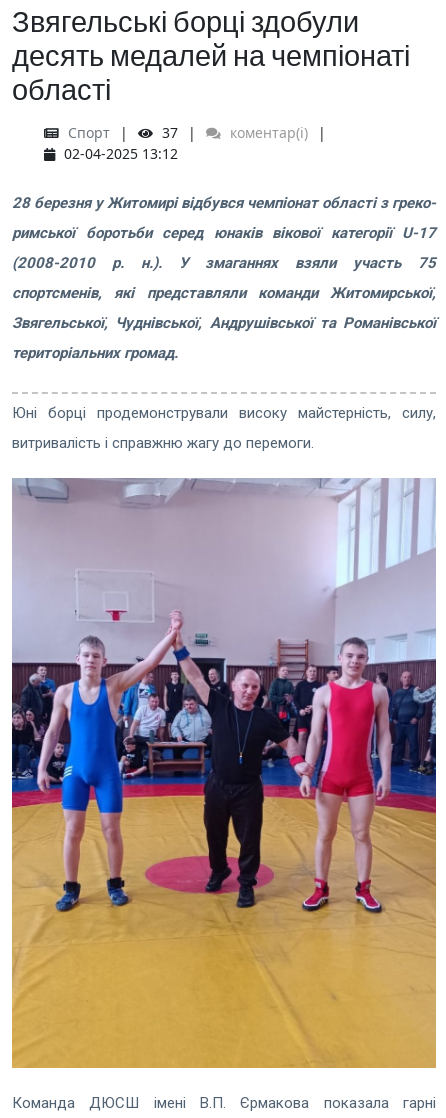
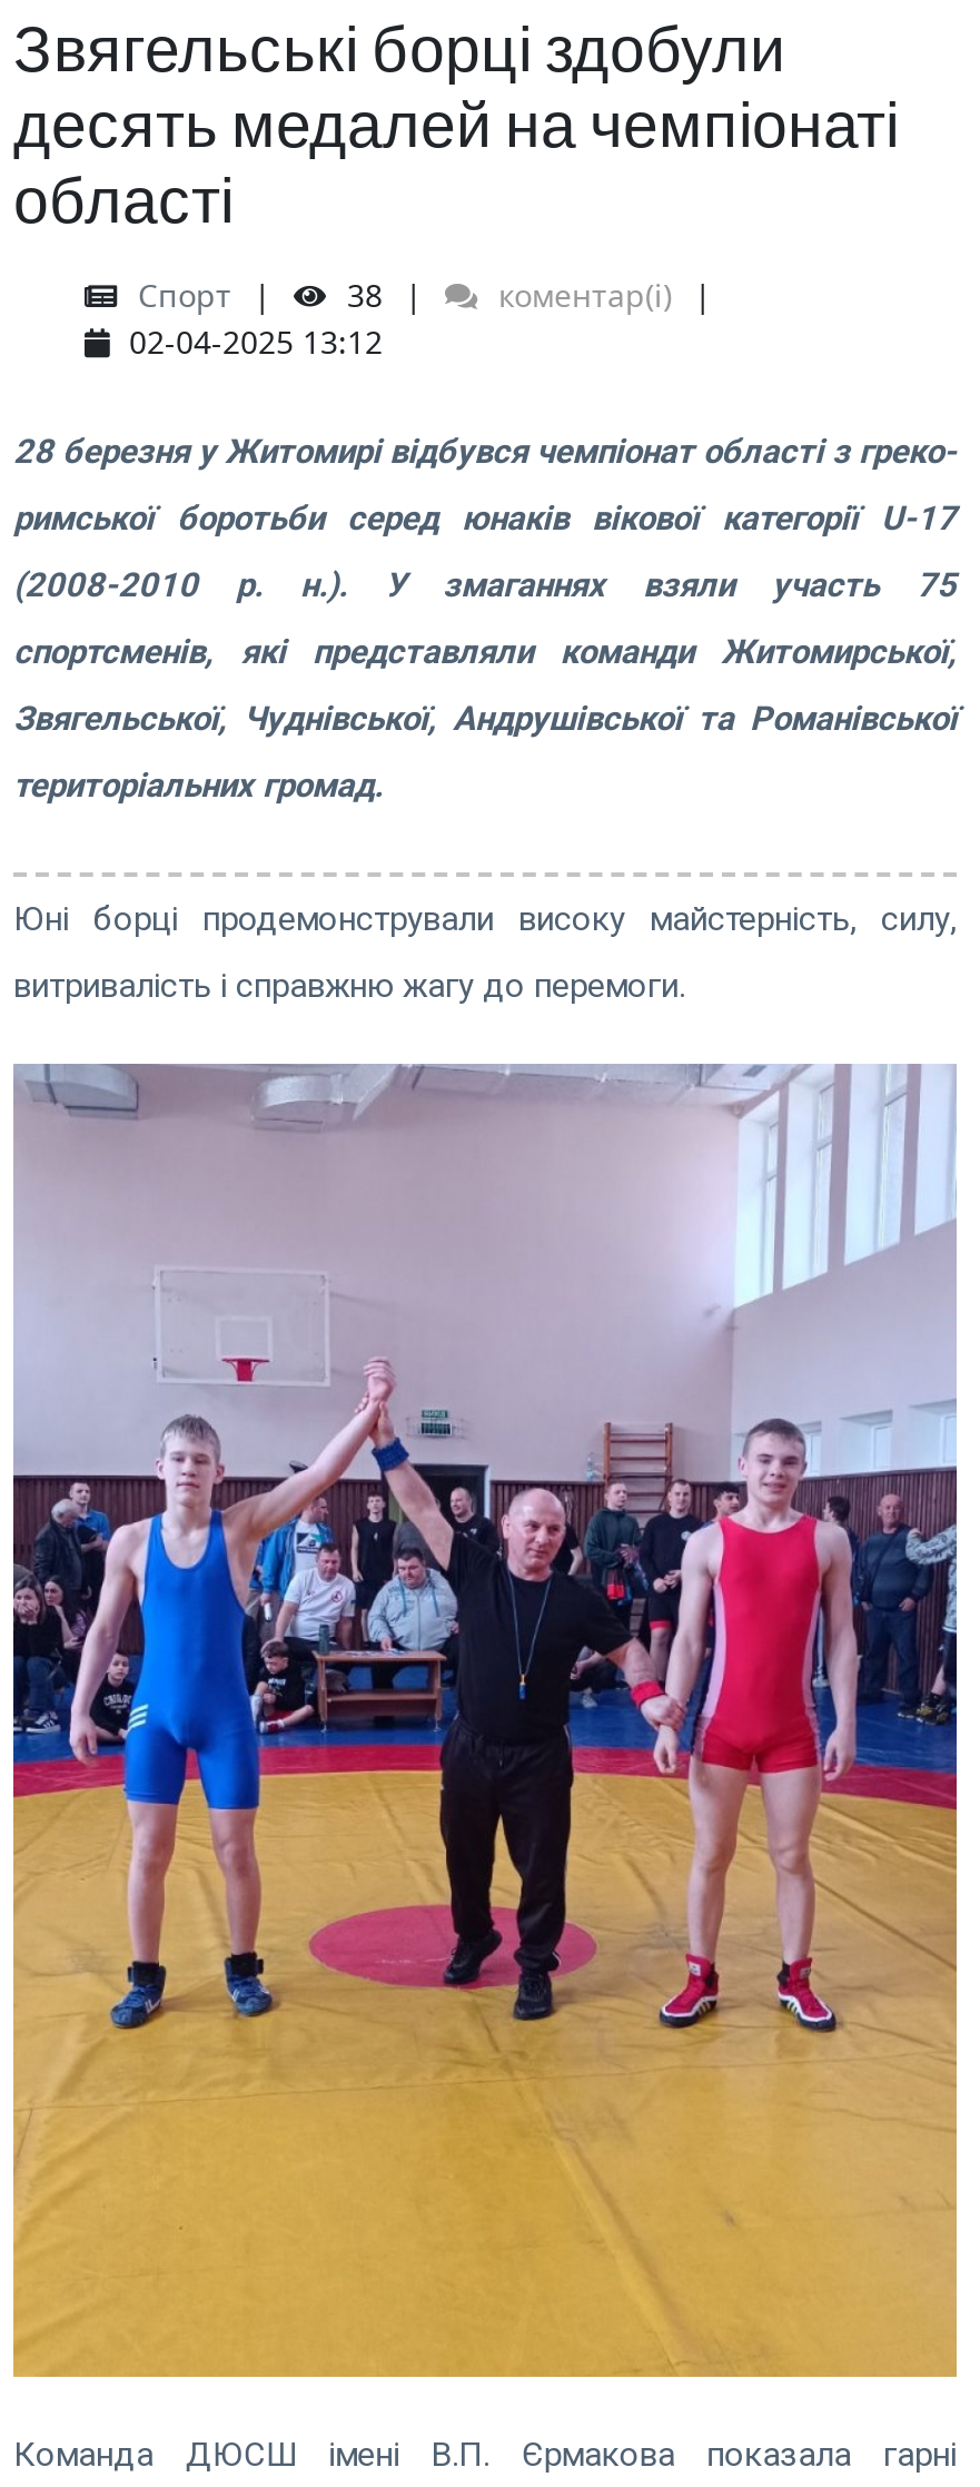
- 37
+ 38
